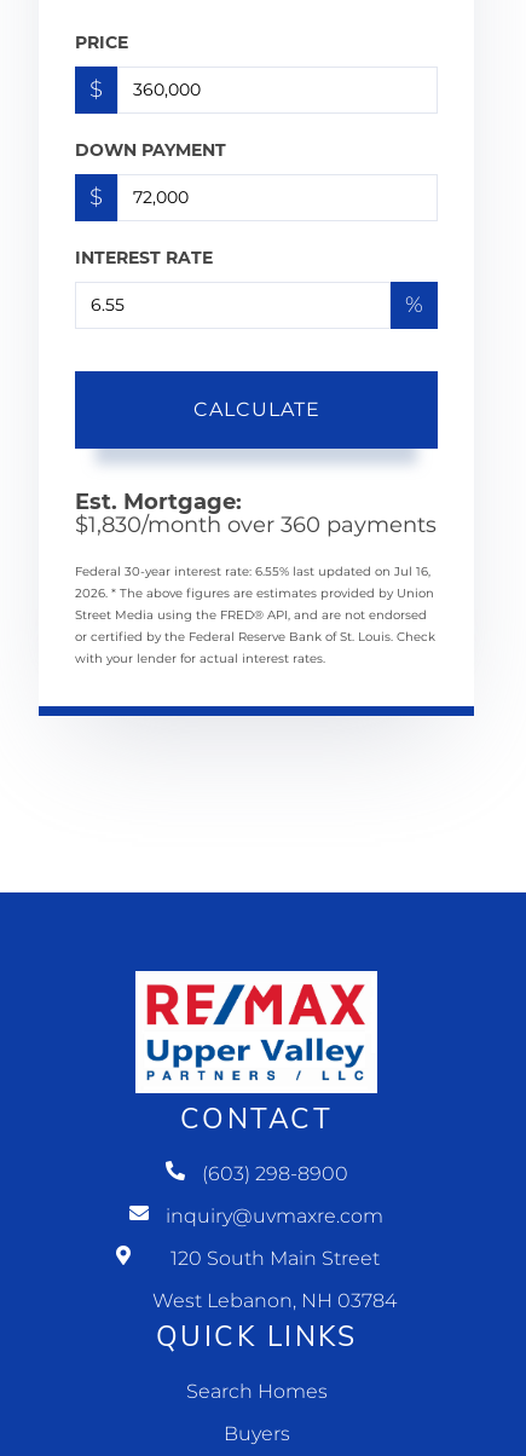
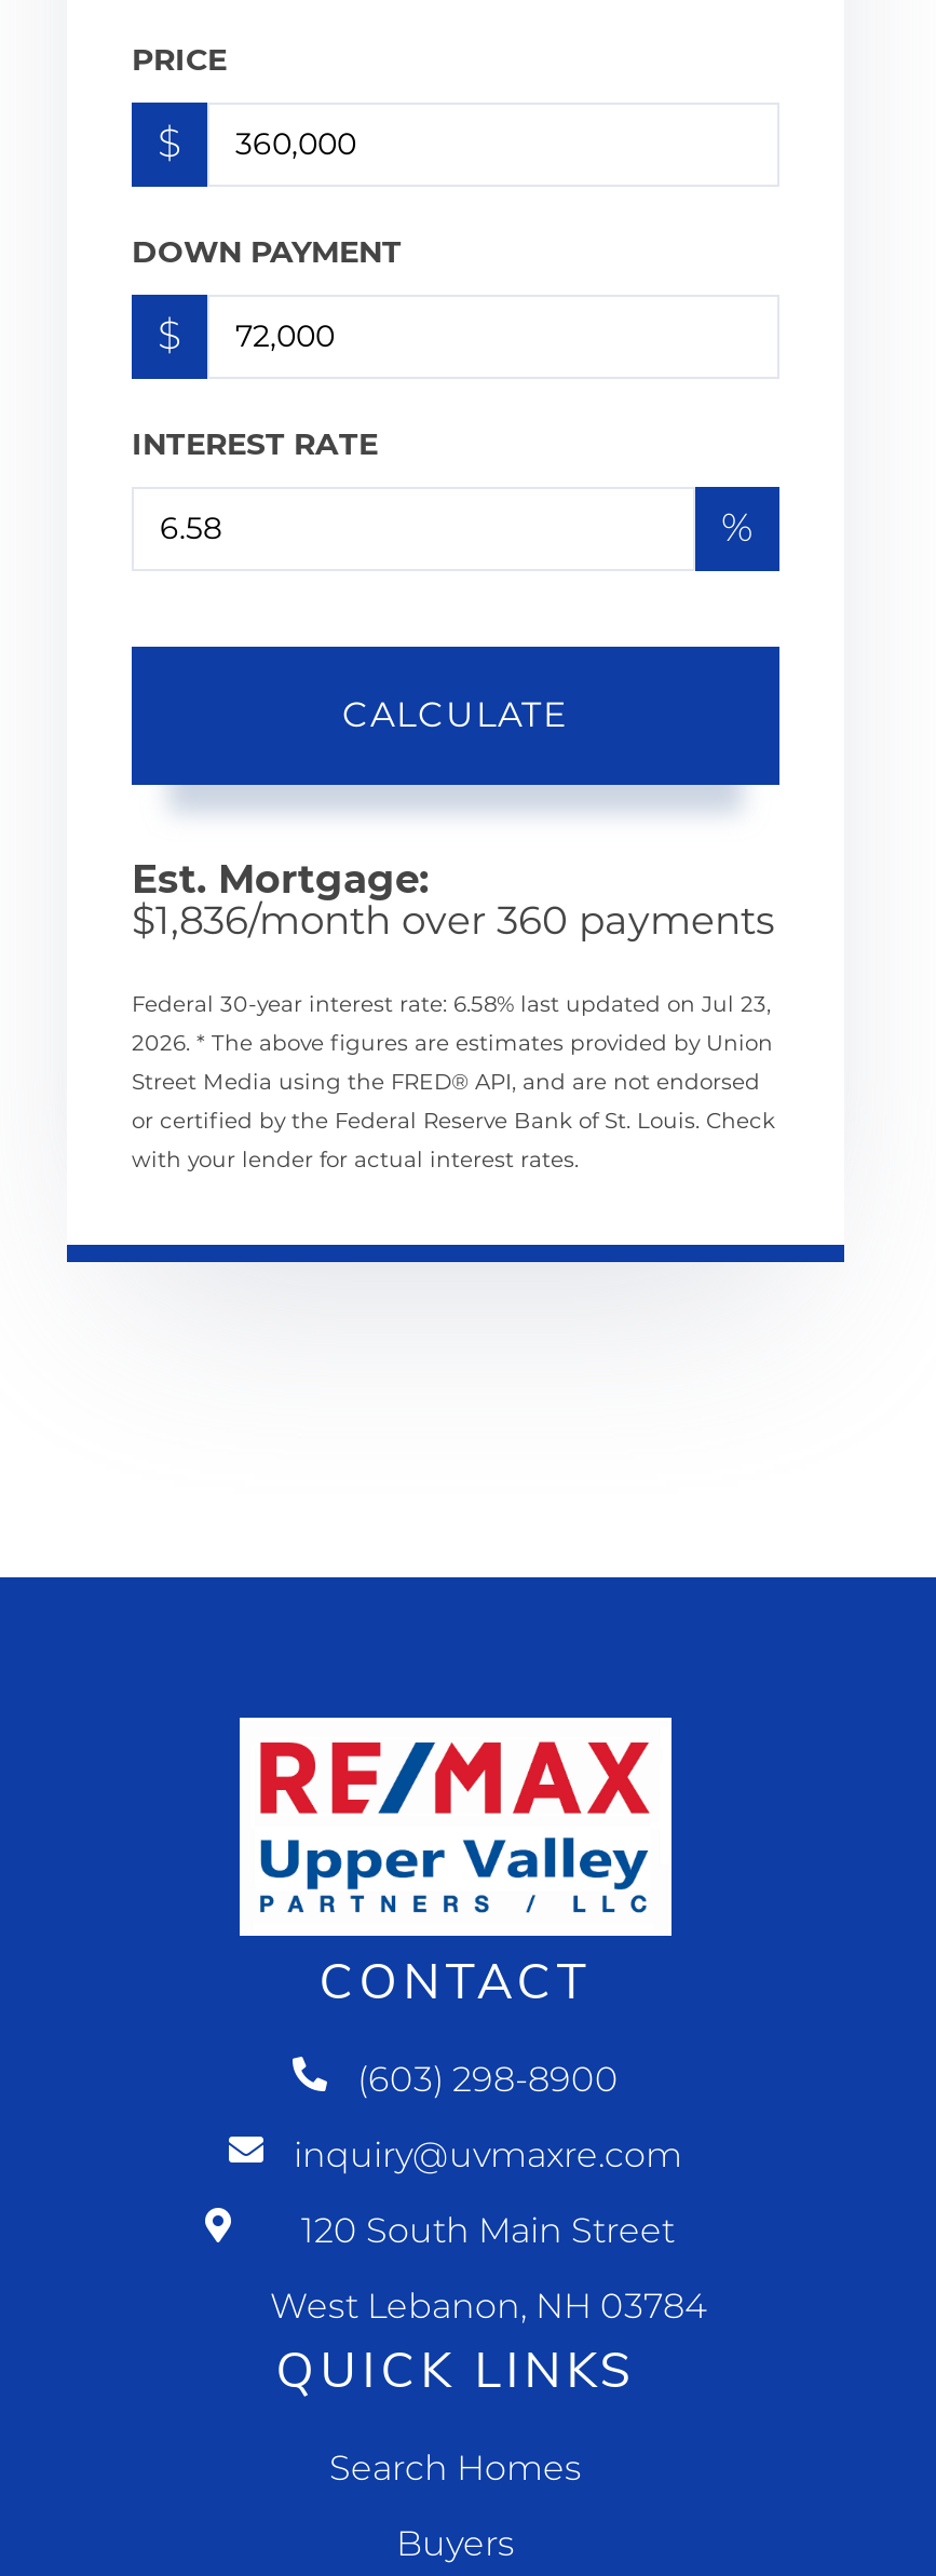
- $1,830/month over 360 payments
+ $1,836/month over 360 payments

- Federal 30-year interest rate: 6.55% last updated on Jul 16,
+ Federal 30-year interest rate: 6.58% last updated on Jul 23,
